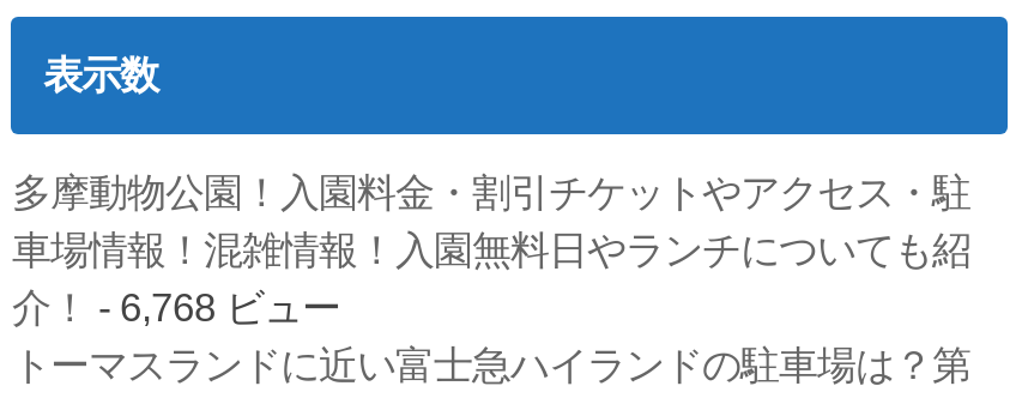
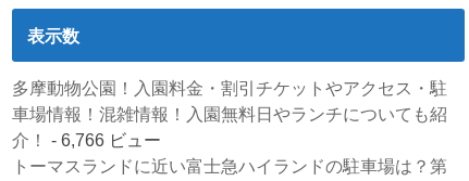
- 介！- 6,768 ビュー
+ 介！- 6,766 ビュー
